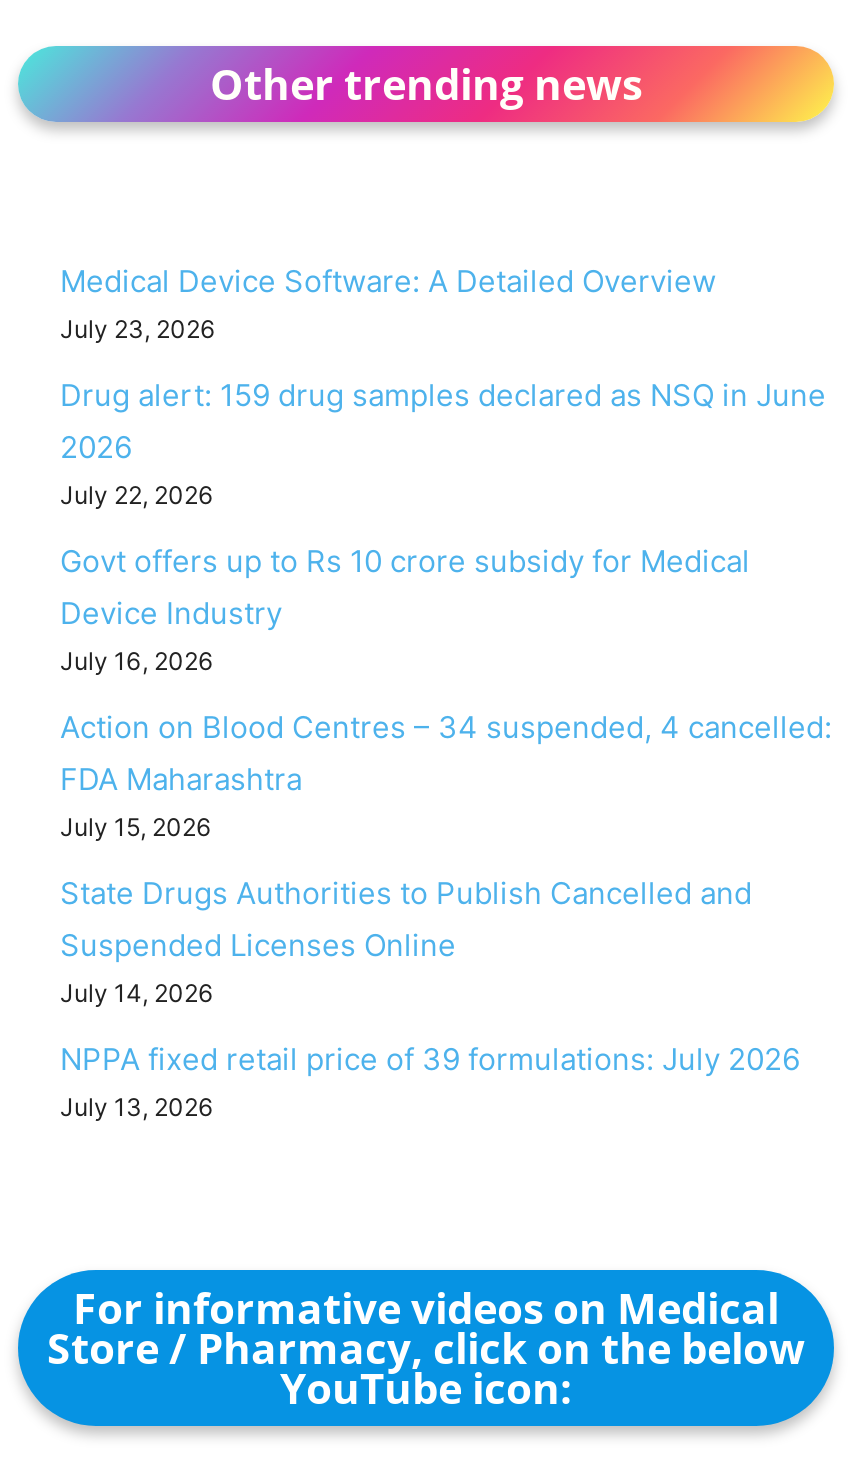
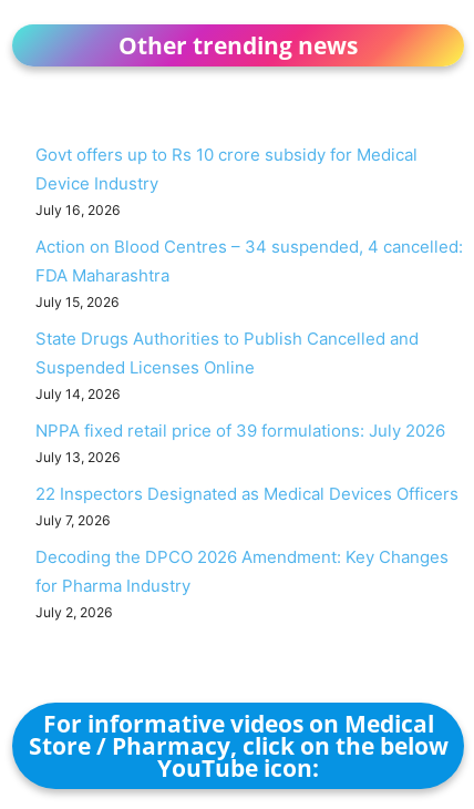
- Medical Device Software: A Detailed Overview
- July 23, 2026
- Drug alert: 159 drug samples declared as NSQ in June
- 2026
- July 22, 2026

moved up: Govt offers up to Rs 10 crore subsidy for Medical | Device Industry | July 16, 2026 | ... | NPPA fixed retail price of 39 formulations: July 2026 | July 13, 2026

+ 22 Inspectors Designated as Medical Devices Officers
+ July 7, 2026
+ Decoding the DPCO 2026 Amendment: Key Changes
+ for Pharma Industry
+ July 2, 2026
